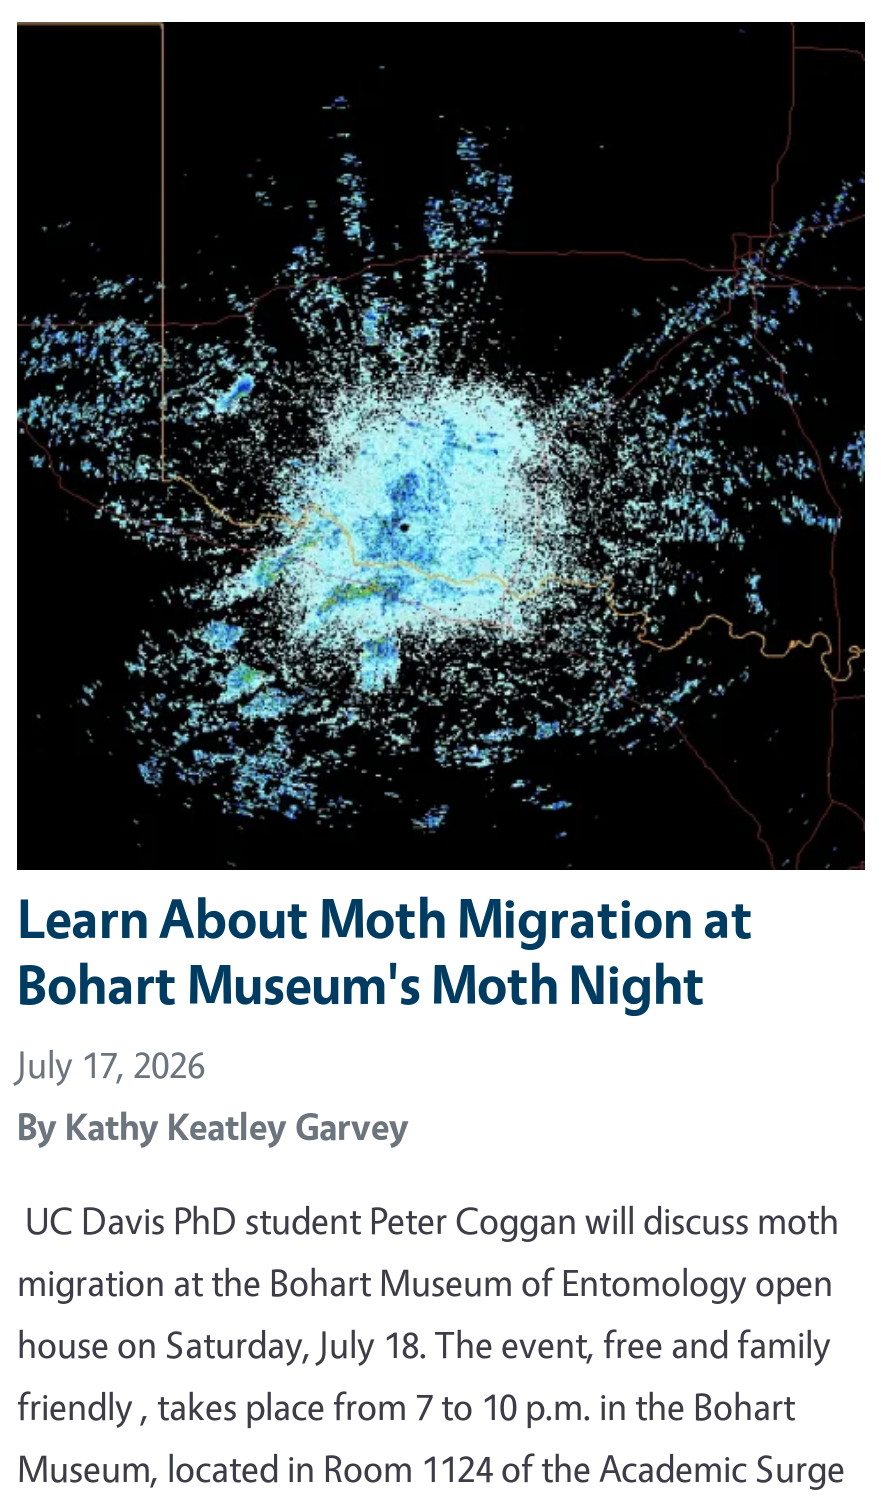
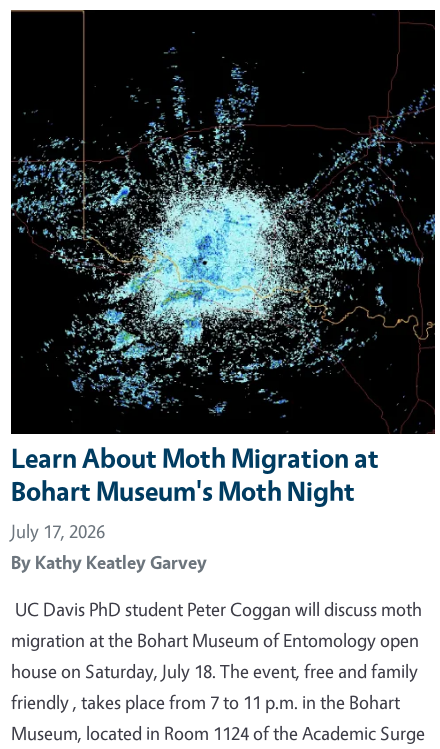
- friendly , takes place from 7 to 10 p.m. in the Bohart
+ friendly , takes place from 7 to 11 p.m. in the Bohart
